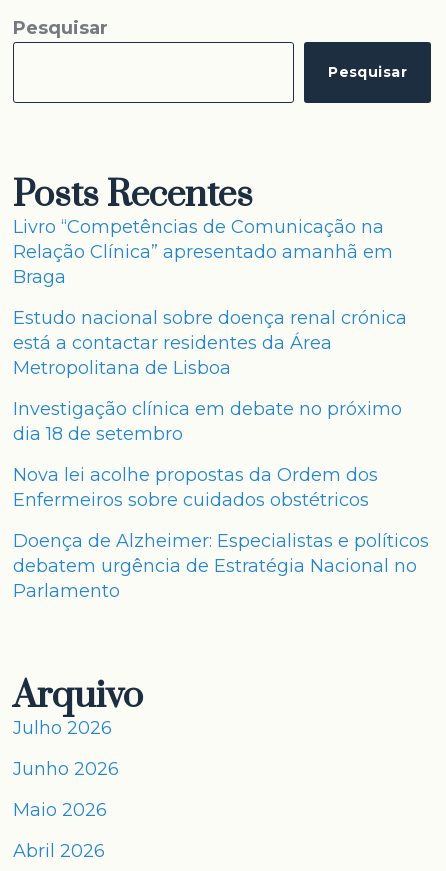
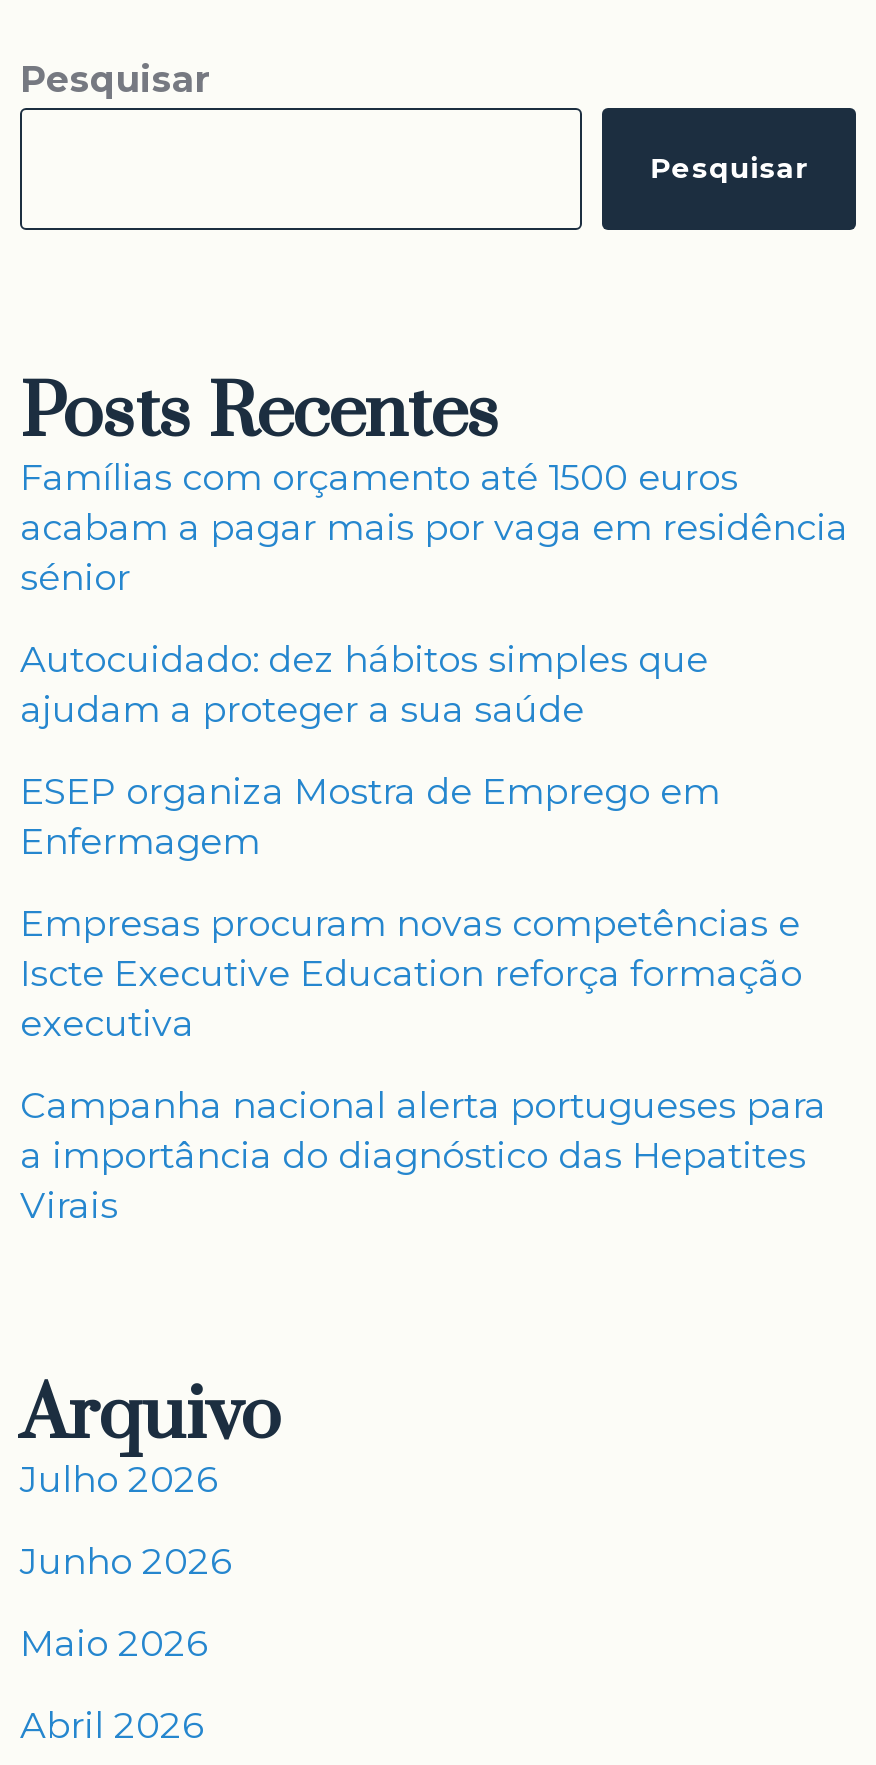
- Livro “Competências de Comunicação na
- Relação Clínica” apresentado amanhã em
- Braga
+ Famílias com orçamento até 1500 euros
+ acabam a pagar mais por vaga em residência
+ sénior

- Estudo nacional sobre doença renal crónica
- está a contactar residentes da Área
- Metropolitana de Lisboa
+ Autocuidado: dez hábitos simples que
+ ajudam a proteger a sua saúde

- Investigação clínica em debate no próximo
- dia 18 de setembro
+ ESEP organiza Mostra de Emprego em
+ Enfermagem

- Nova lei acolhe propostas da Ordem dos
- Enfermeiros sobre cuidados obstétricos
+ Empresas procuram novas competências e
+ Iscte Executive Education reforça formação
+ executiva

- Doença de Alzheimer: Especialistas e políticos
- debatem urgência de Estratégia Nacional no
- Parlamento
+ Campanha nacional alerta portugueses para
+ a importância do diagnóstico das Hepatites
+ Virais
